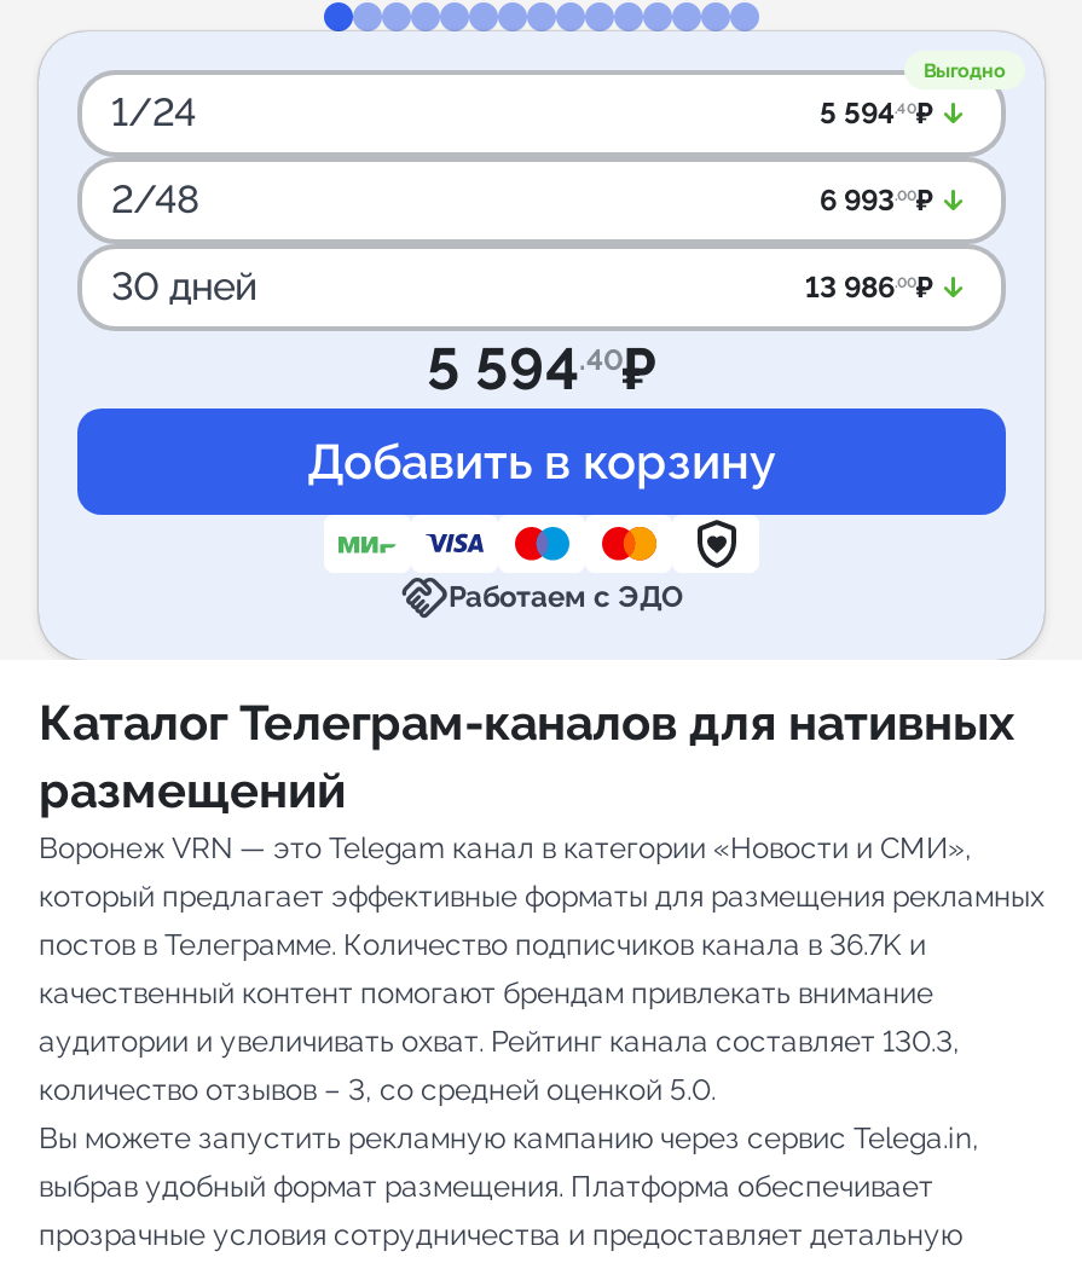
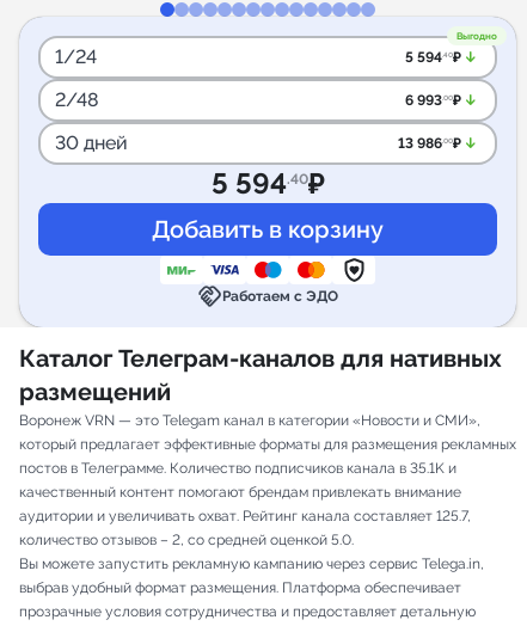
- постов в Телеграмме. Количество подписчиков канала в 36.7K и
+ постов в Телеграмме. Количество подписчиков канала в 35.1K и

- аудитории и увеличивать охват. Рейтинг канала составляет 130.3,
+ аудитории и увеличивать охват. Рейтинг канала составляет 125.7,

- количество отзывов – 3, со средней оценкой 5.0.
+ количество отзывов – 2, со средней оценкой 5.0.
